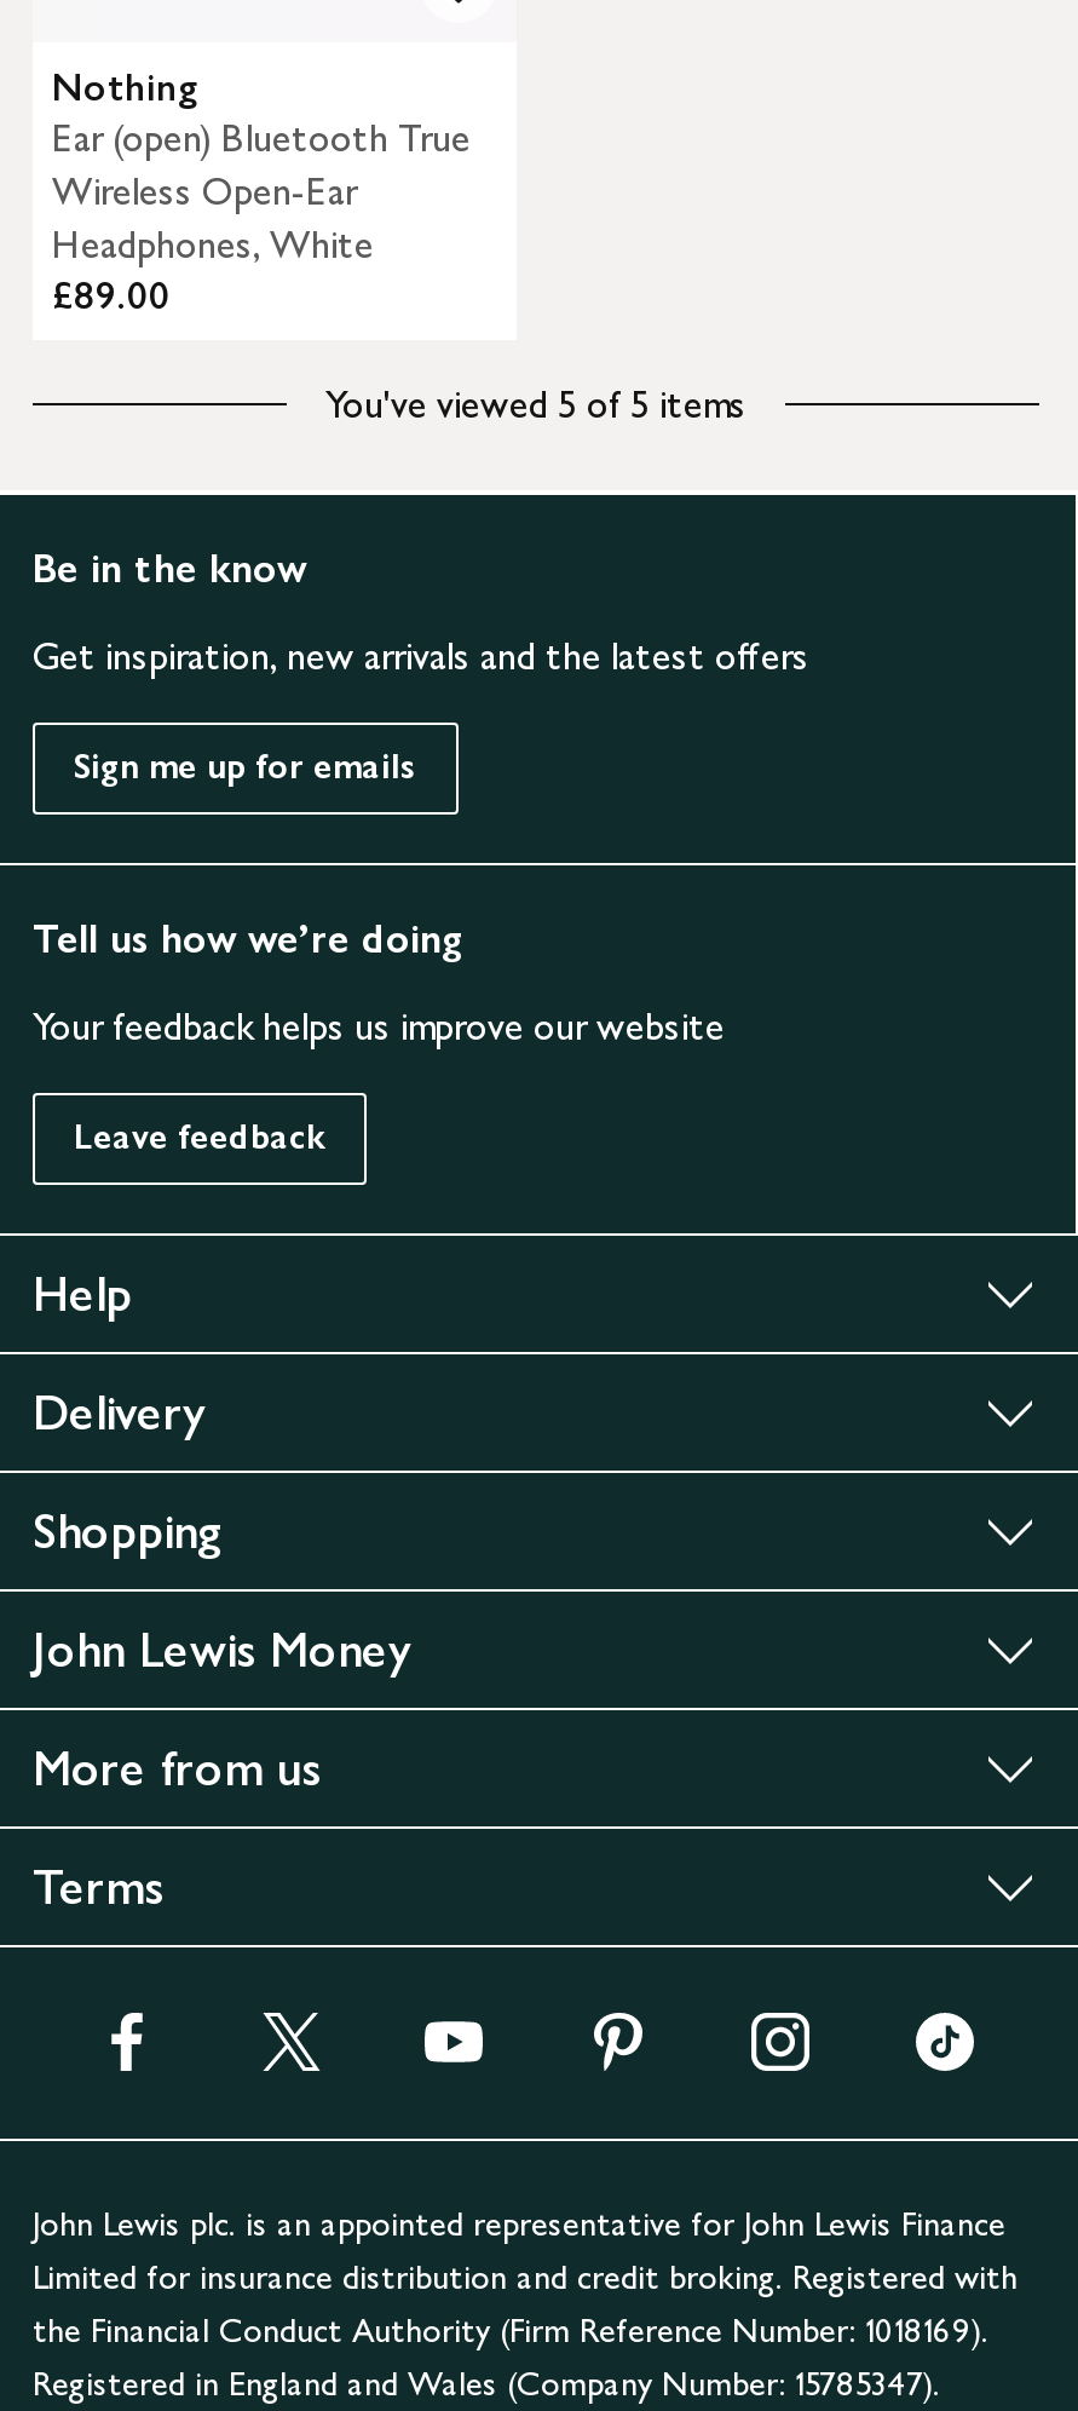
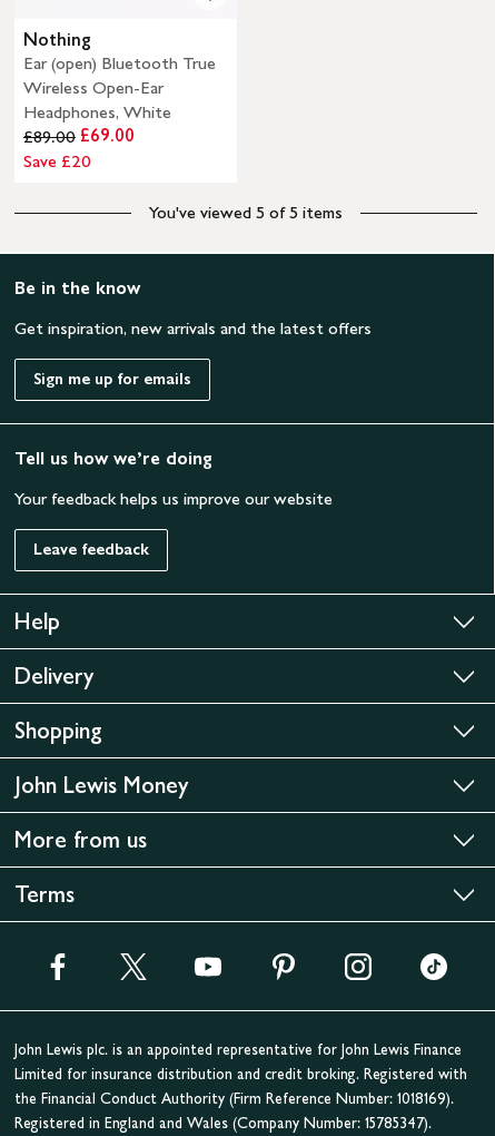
- £89.00
+ £89.00 £69.00
+ Save £20
